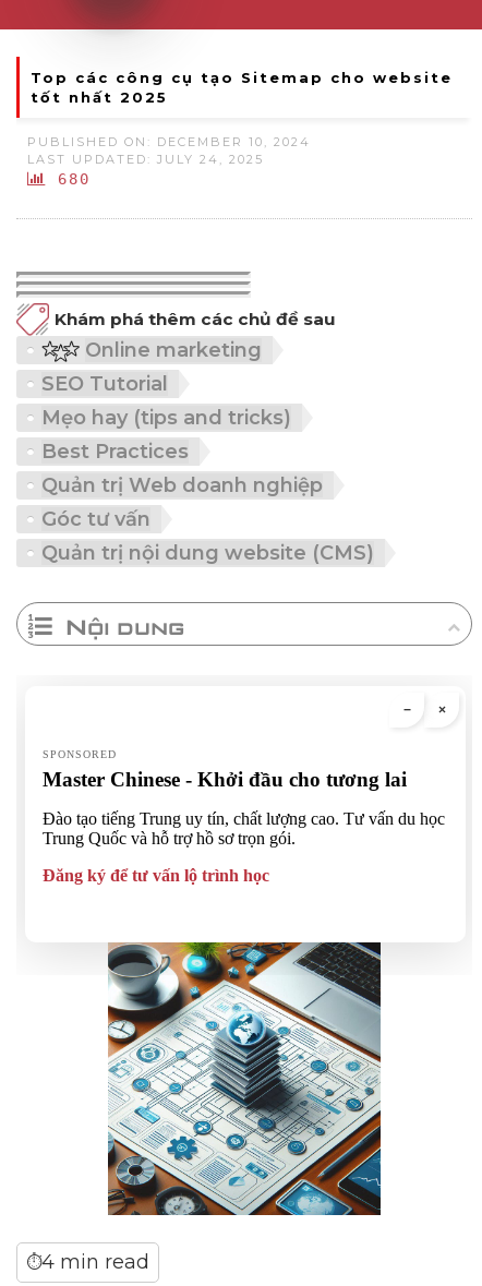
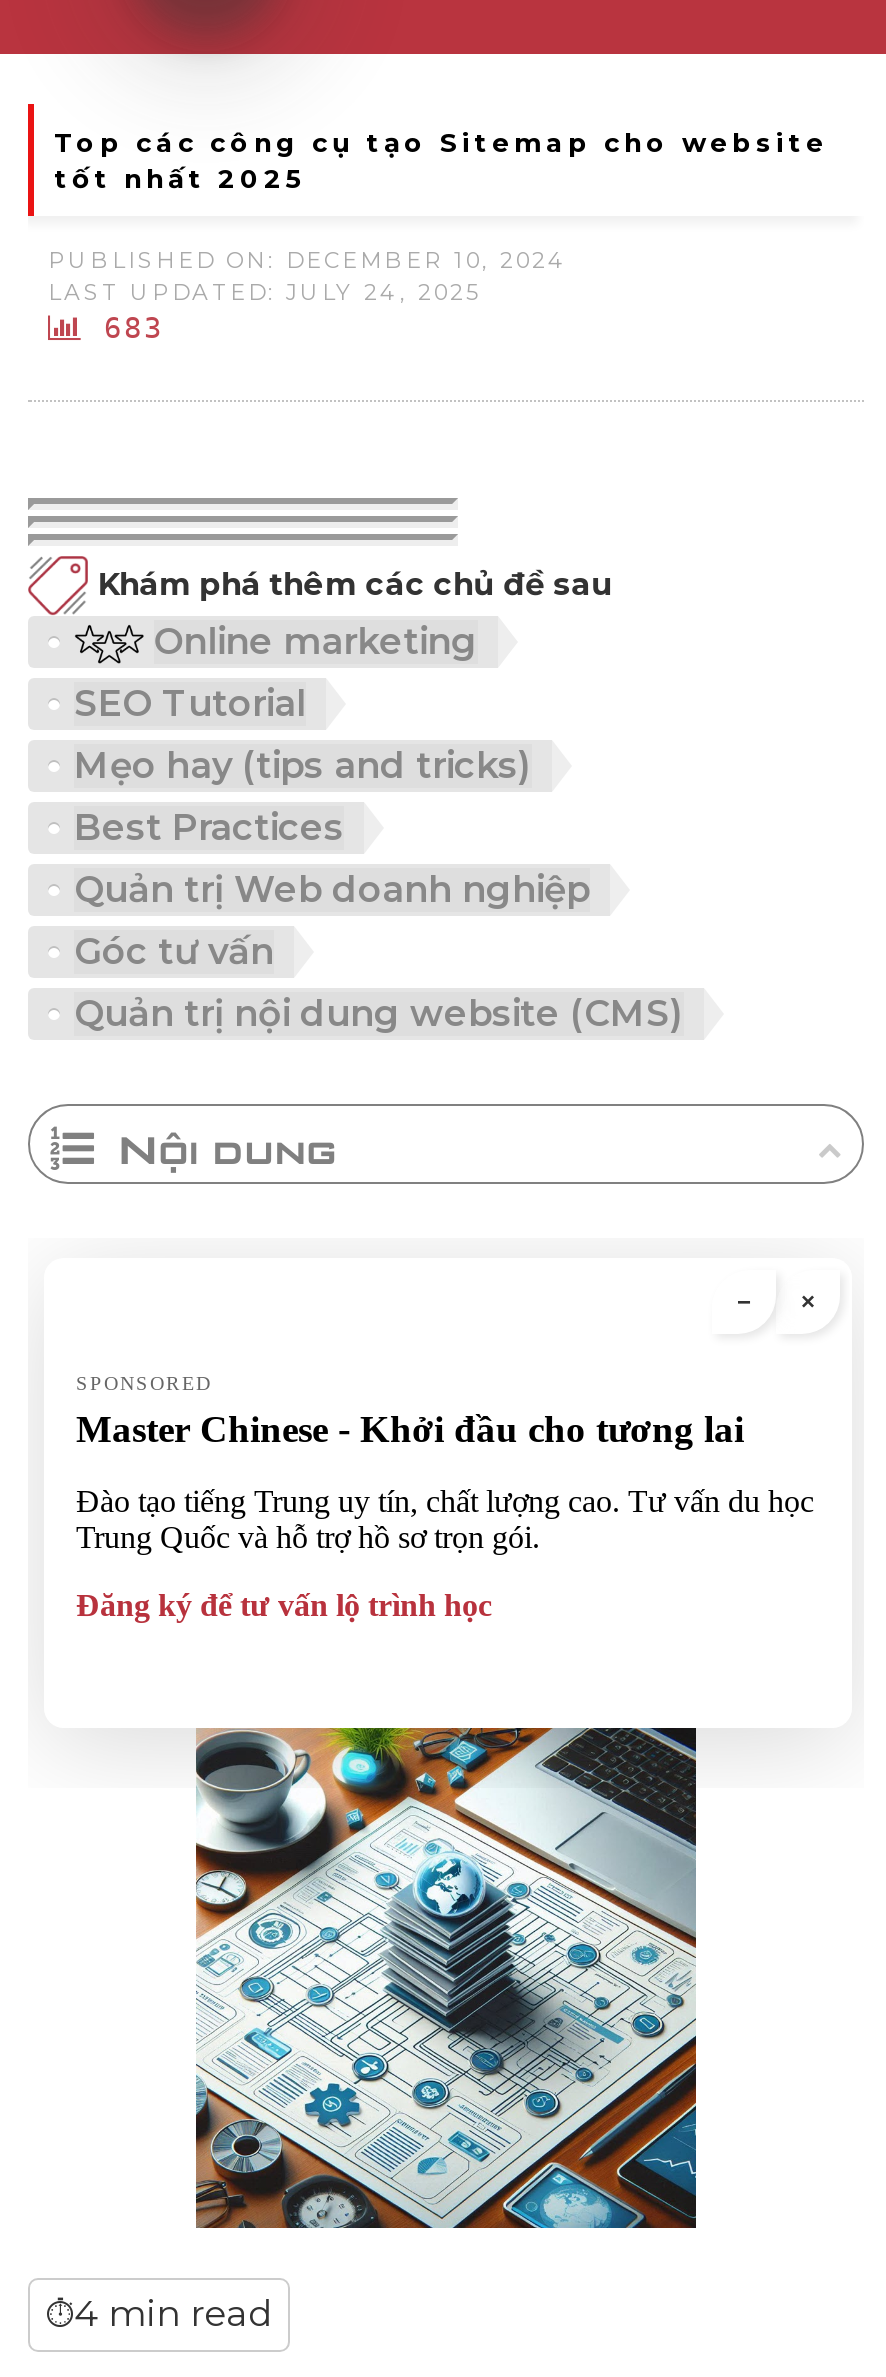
- 680
+ 683
